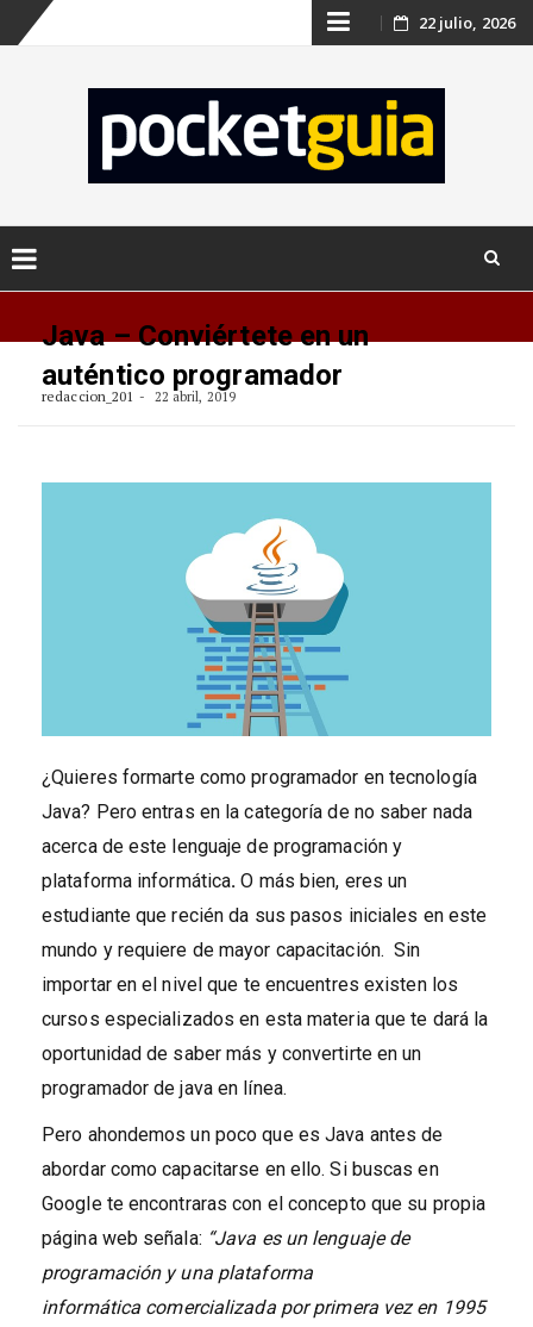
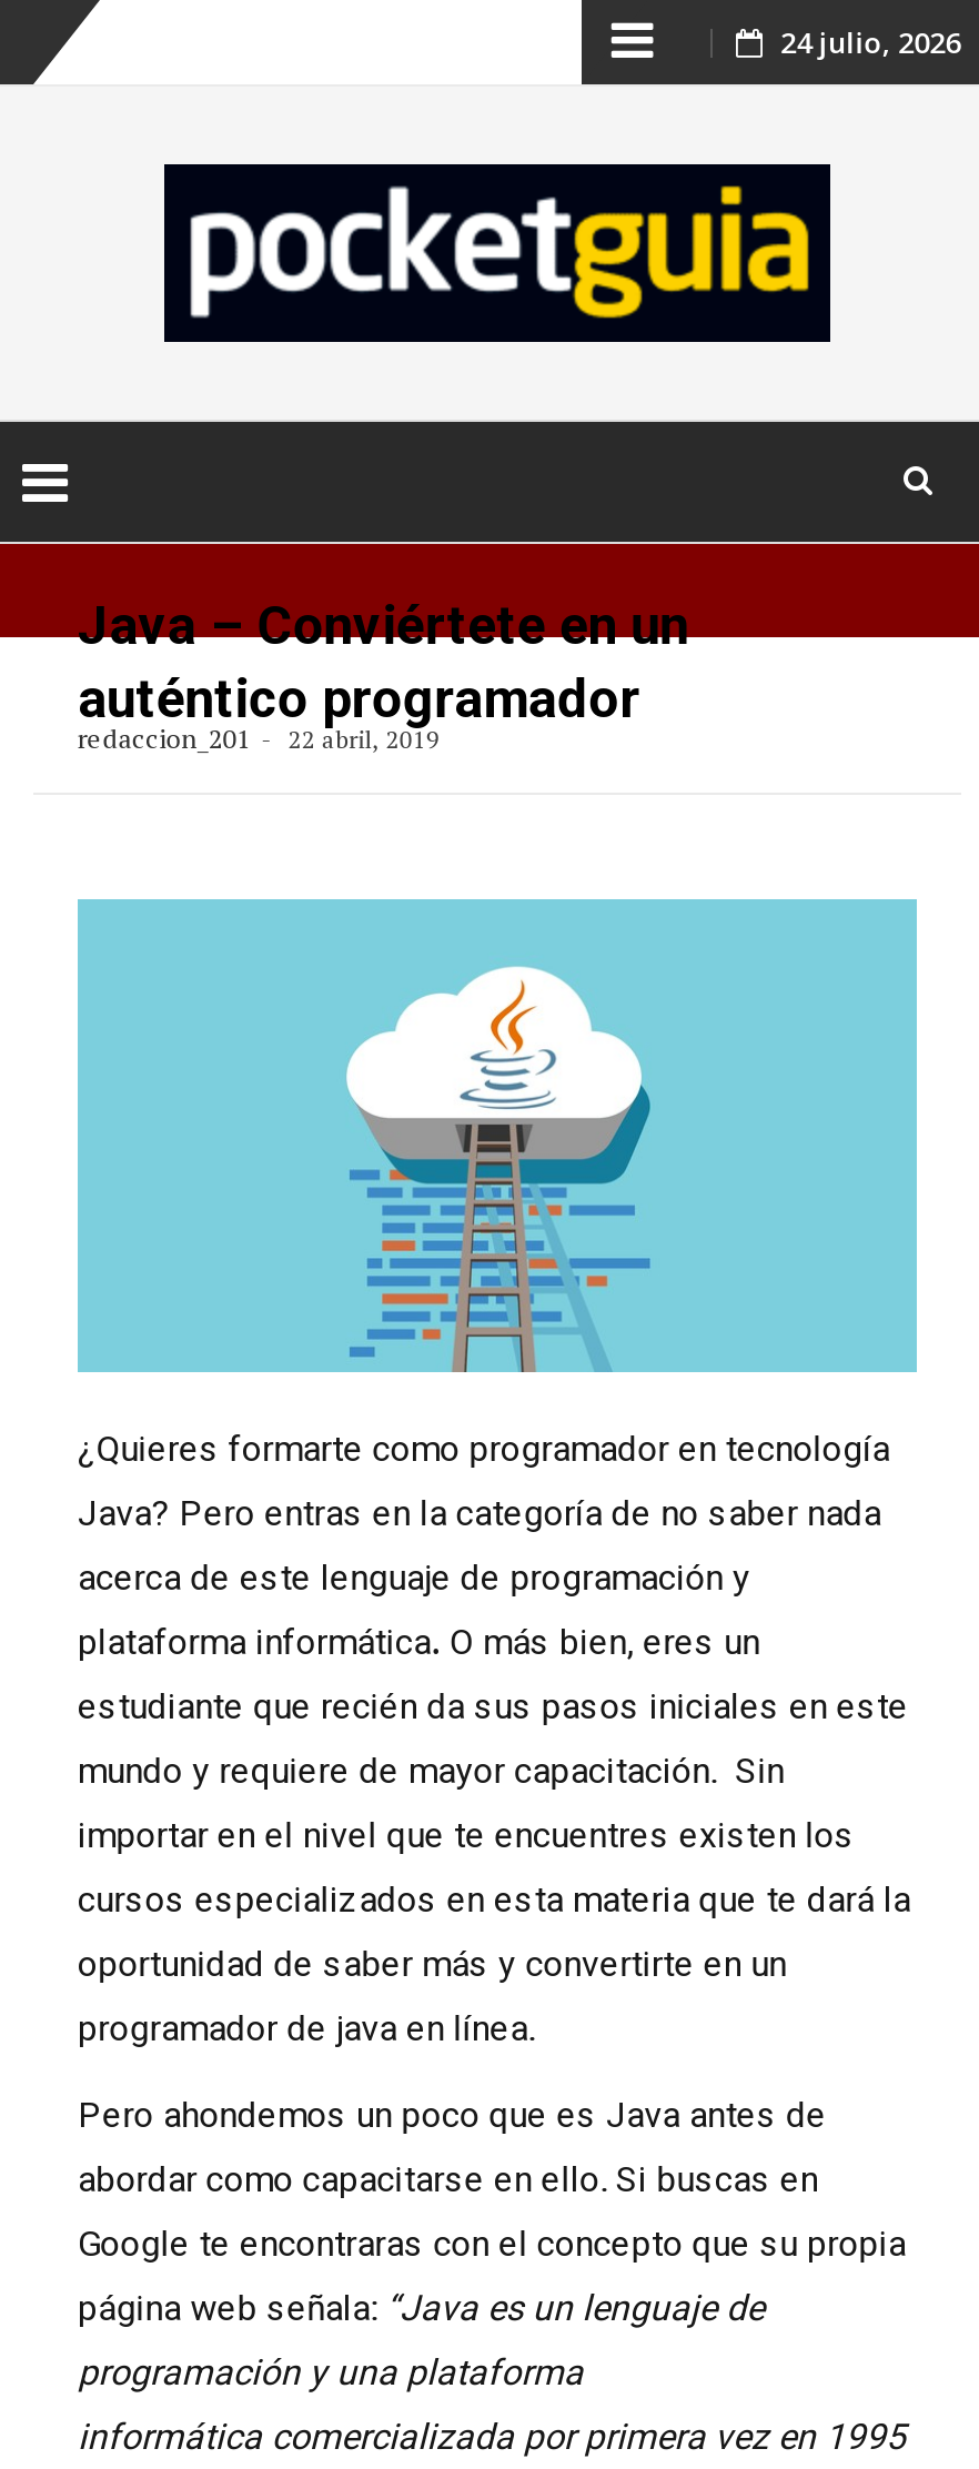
- 22 julio, 2026
+ 24 julio, 2026
